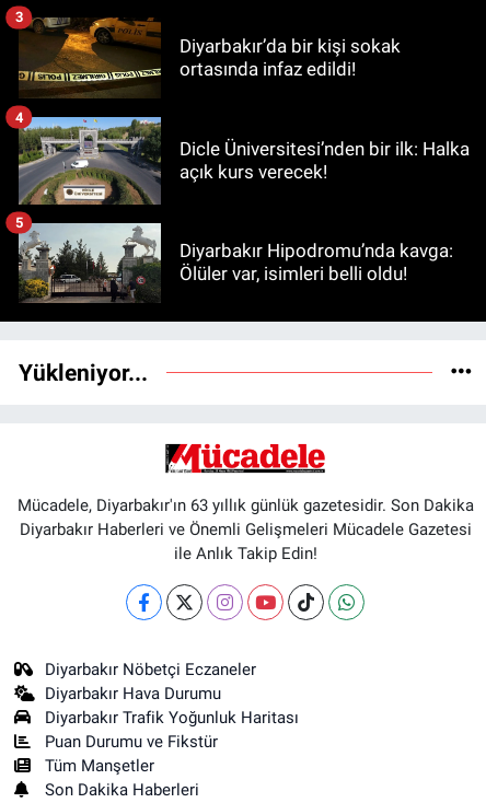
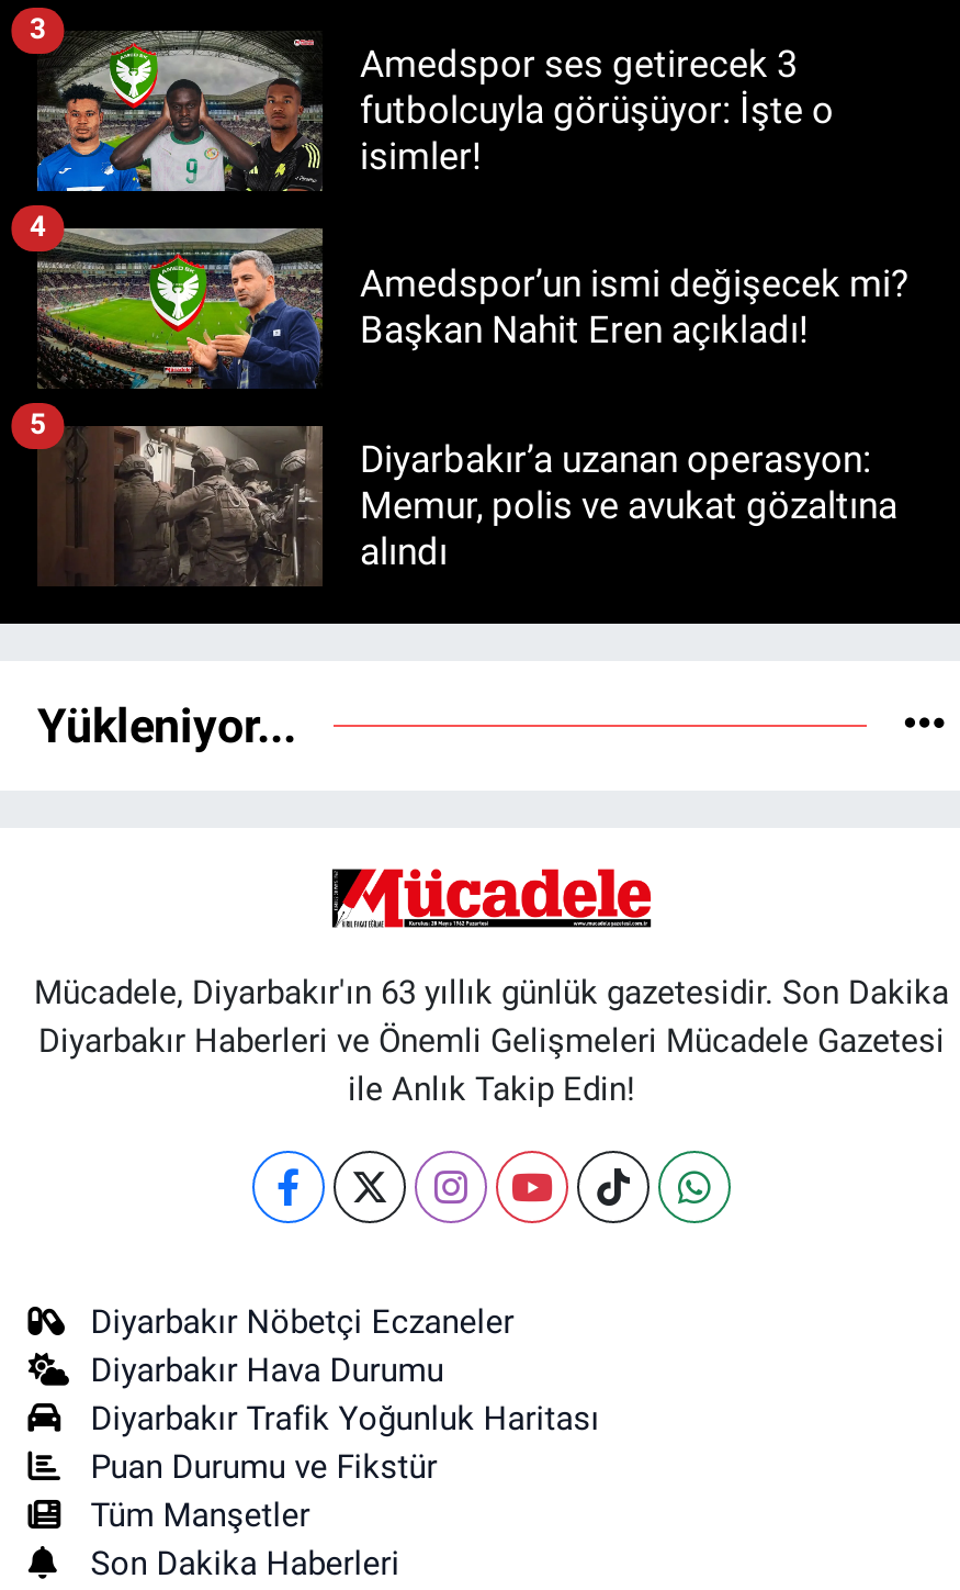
- [image]
- Diyarbakır’da bir kişi sokak
- ortasında infaz edildi!
+ [image]
+ Amedspor ses getirecek 3
+ futbolcuyla görüşüyor: İşte o
+ isimler!

- [image]
- Dicle Üniversitesi’nden bir ilk: Halka
- açık kurs verecek!
+ [image]
+ Amedspor’un ismi değişecek mi?
+ Başkan Nahit Eren açıkladı!

- [image]
- Diyarbakır Hipodromu’nda kavga:
- Ölüler var, isimleri belli oldu!
+ [image]
+ Diyarbakır’a uzanan operasyon:
+ Memur, polis ve avukat gözaltına
+ alındı
